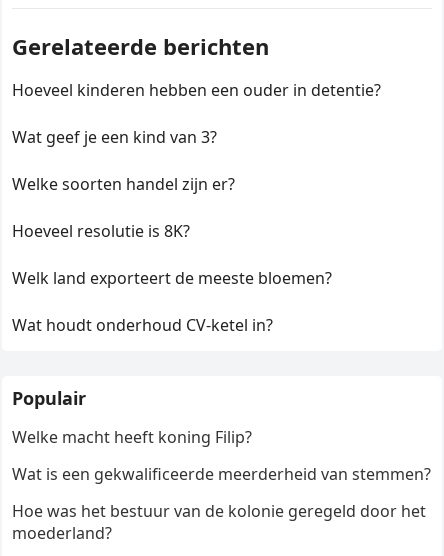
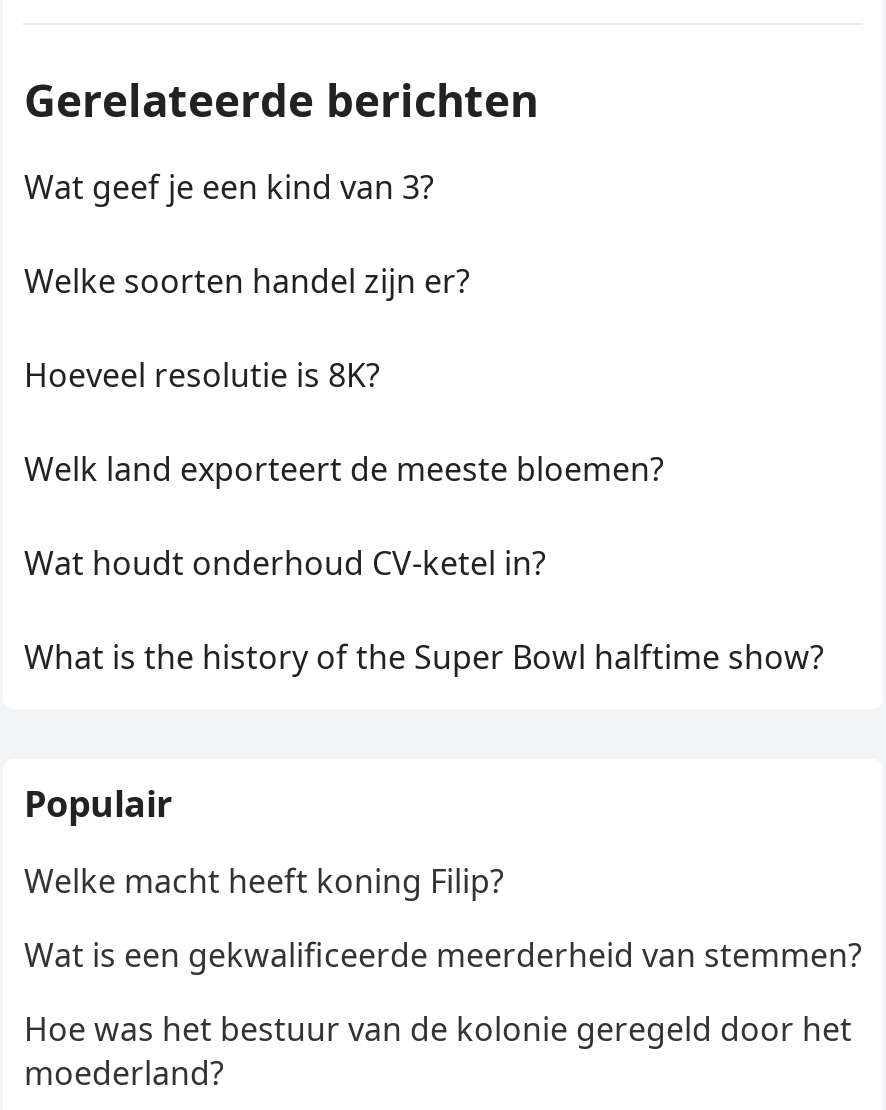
- Hoeveel kinderen hebben een ouder in detentie?

moved up: Wat geef je een kind van 3? | Welke soorten handel zijn er? | Hoeveel resolutie is 8K? | Welk land exporteert de meeste bloemen? | Wat houdt onderhoud CV-ketel in?

+ What is the history of the Super Bowl halftime show?
